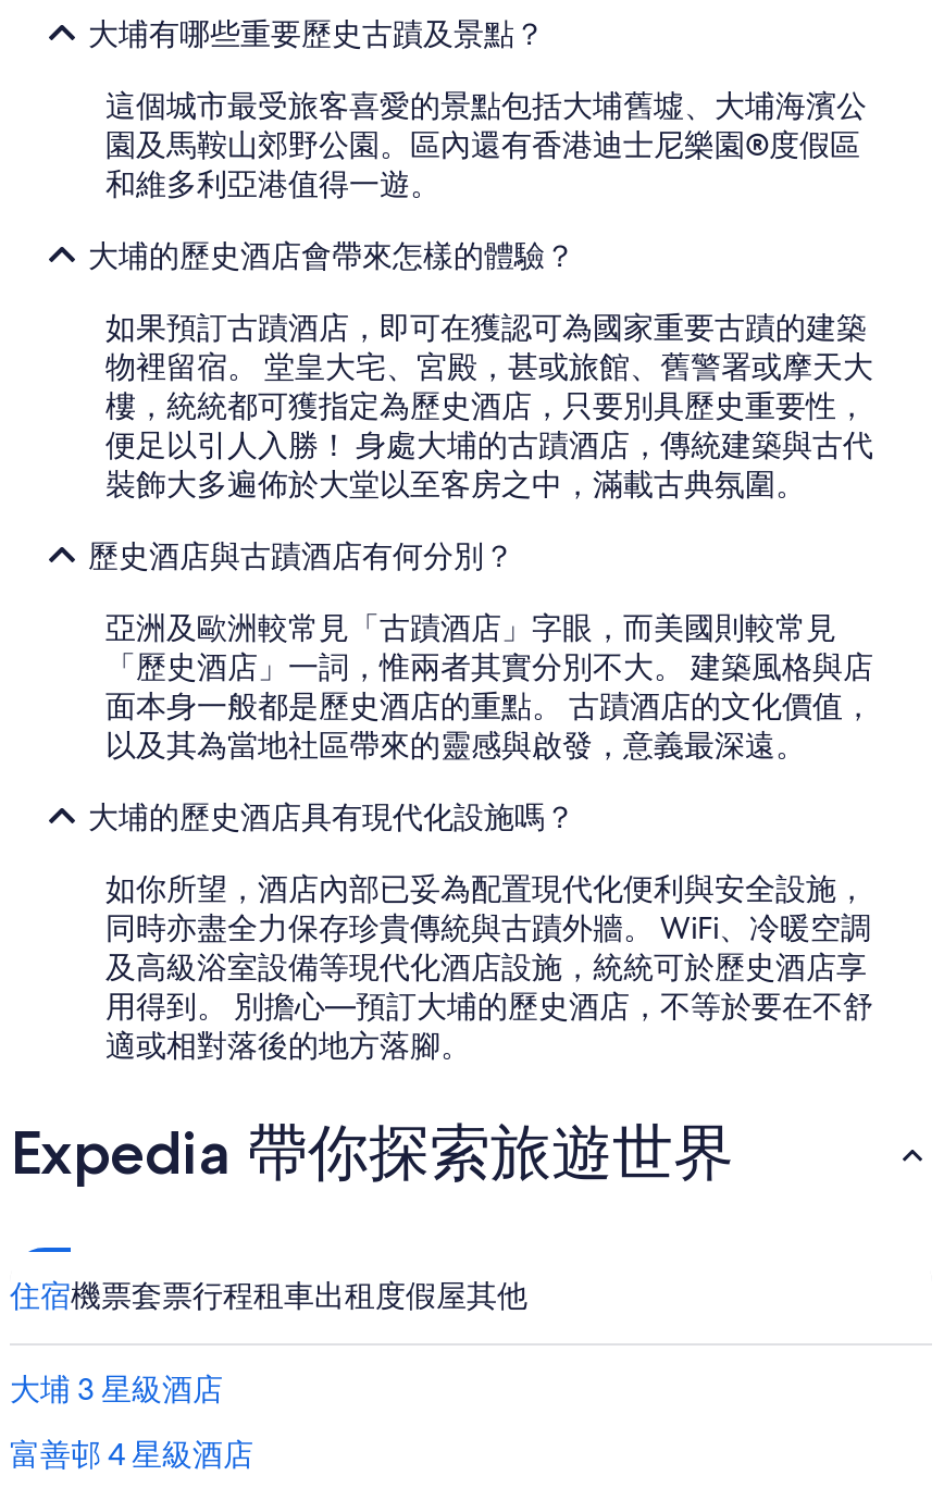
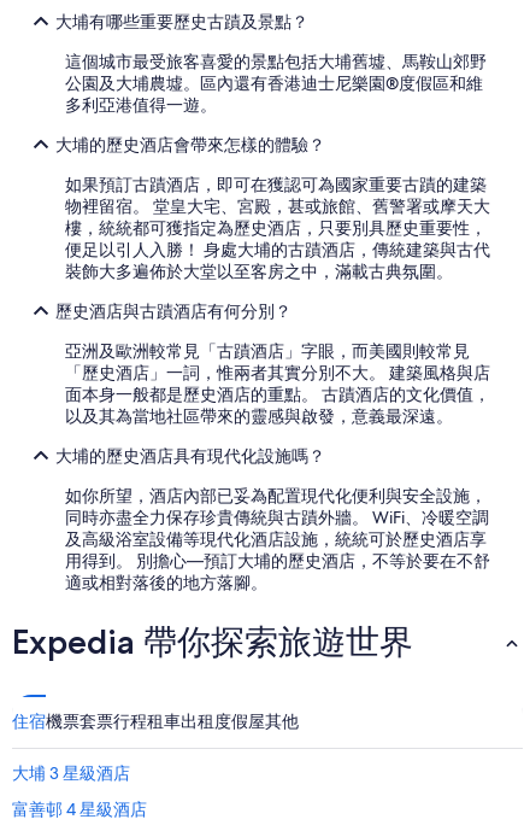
- 這個城市最受旅客喜愛的景點包括大埔舊墟、大埔海濱公
- 園及馬鞍山郊野公園。區內還有香港迪士尼樂園®度假區
- 和維多利亞港值得一遊。
+ 這個城市最受旅客喜愛的景點包括大埔舊墟、馬鞍山郊野
+ 公園及大埔農墟。區內還有香港迪士尼樂園®度假區和維
+ 多利亞港值得一遊。
